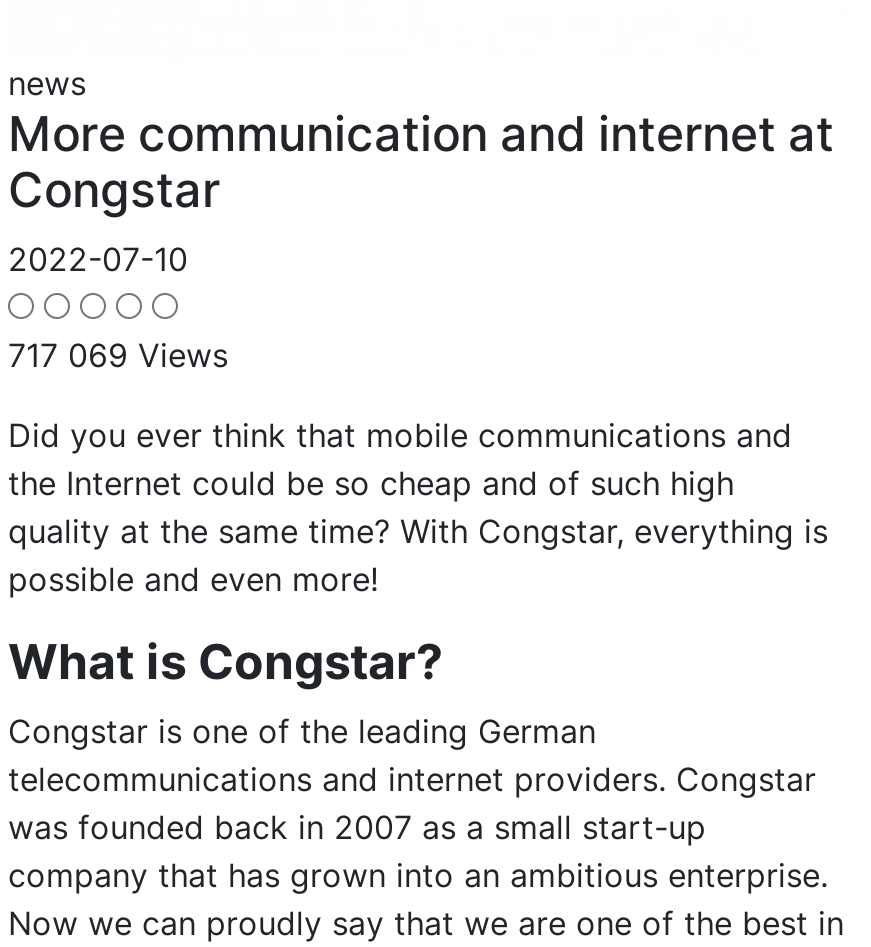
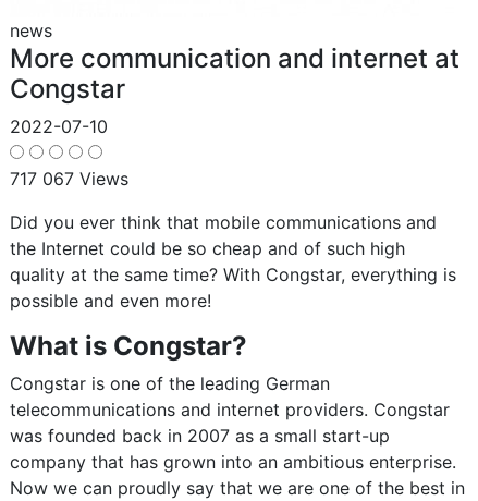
- 717 069 Views
+ 717 067 Views
